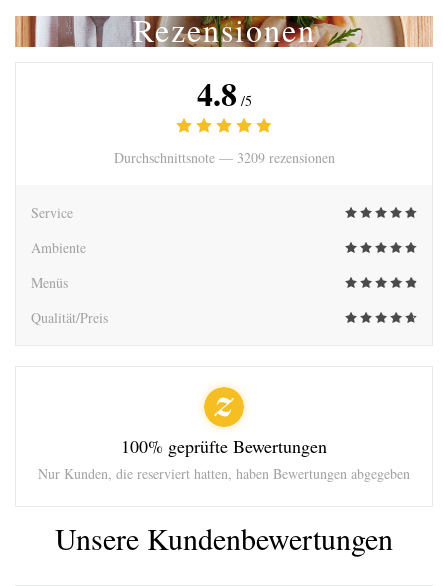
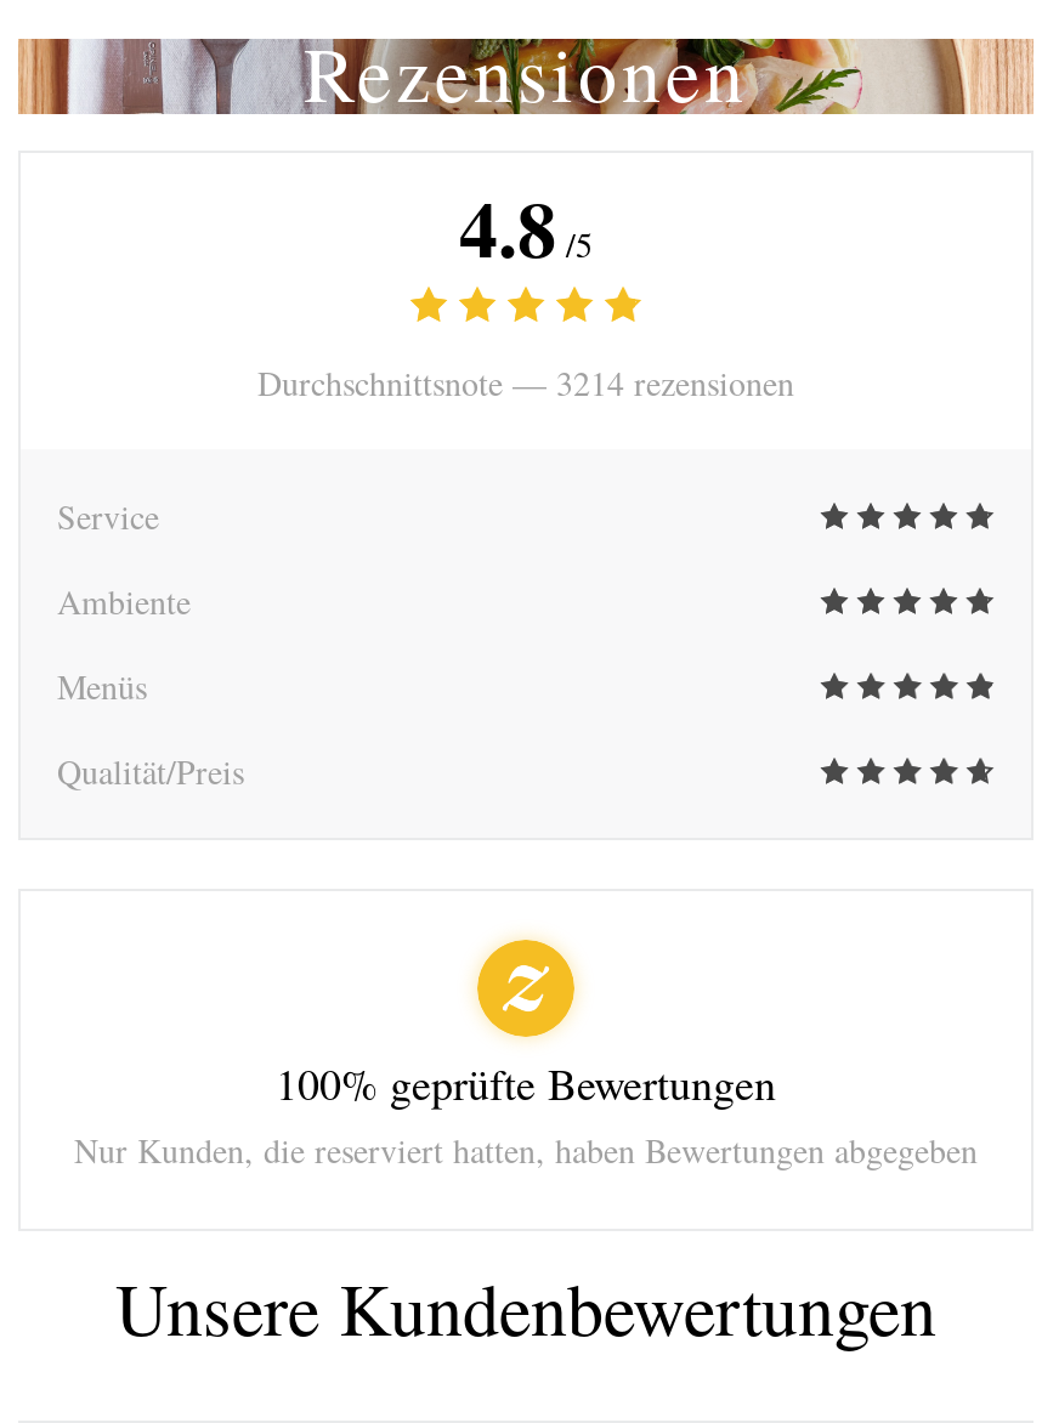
- Durchschnittsnote — 3209 rezensionen
+ Durchschnittsnote — 3214 rezensionen
